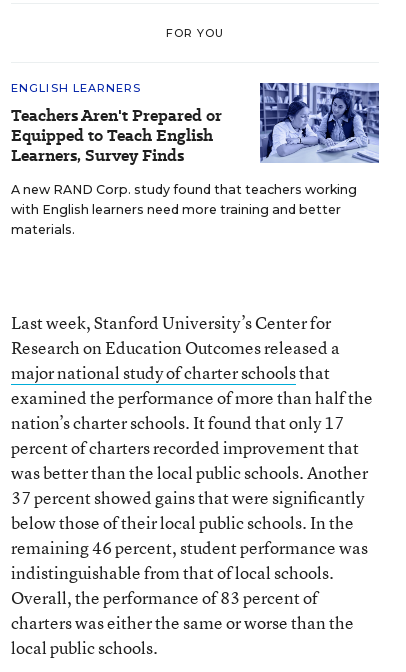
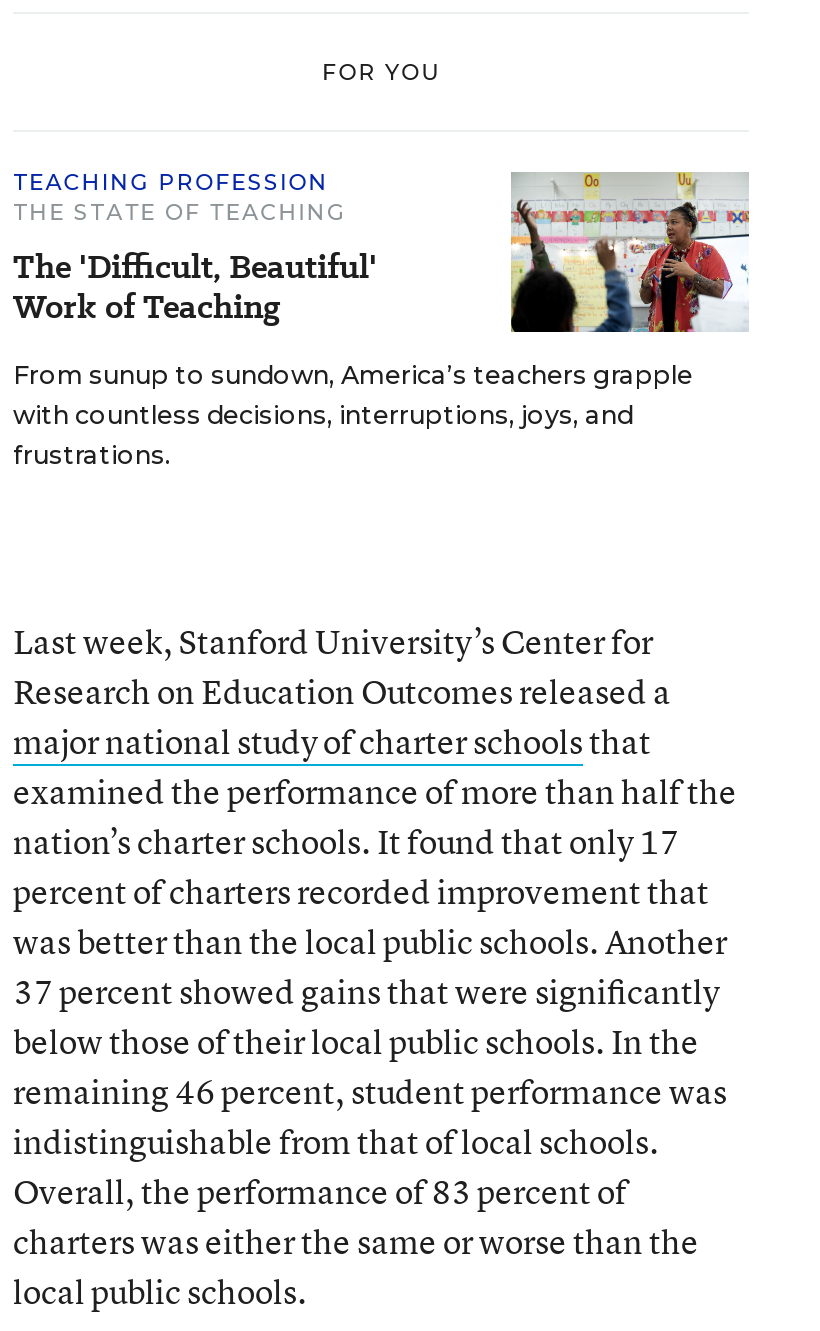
- ENGLISH LEARNERS
- Teachers Aren't Prepared or
- Equipped to Teach English
- Learners, Survey Finds
+ TEACHING PROFESSION
+ THE STATE OF TEACHING
+ The 'Difficult, Beautiful'
+ Work of Teaching

- [image]
- A new RAND Corp. study found that teachers working
- with English learners need more training and better
- materials.
+ [image]
+ From sunup to sundown, America’s teachers grapple
+ with countless decisions, interruptions, joys, and
+ frustrations.
